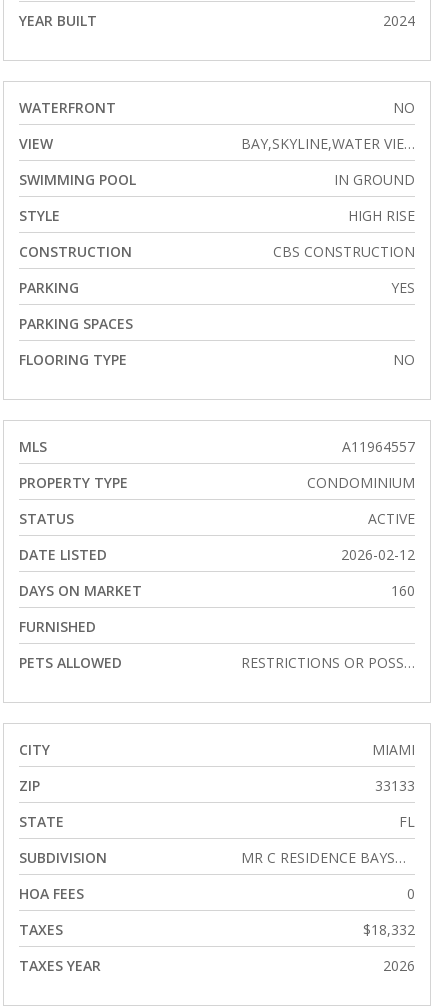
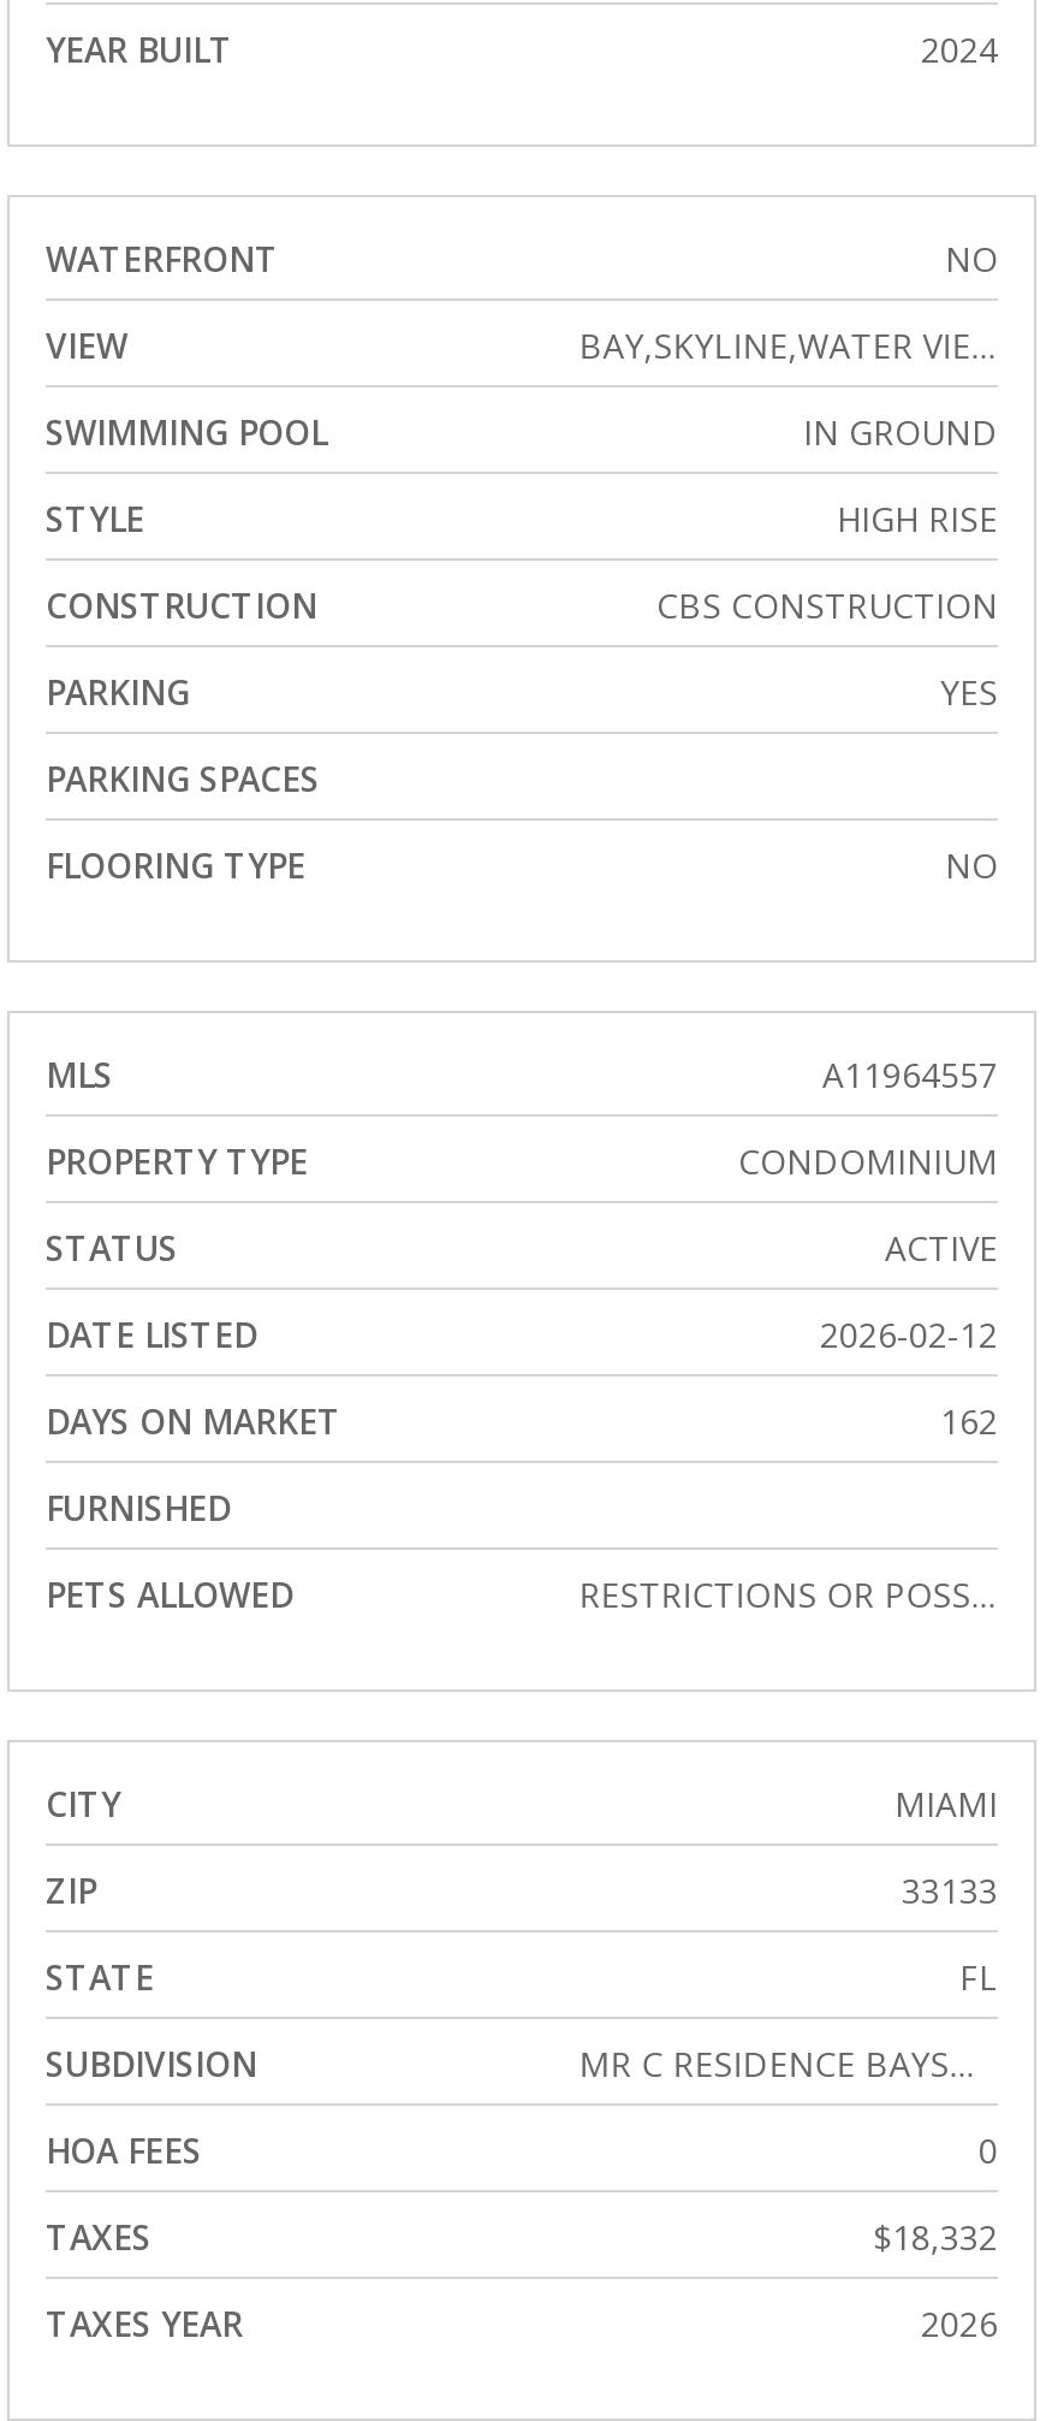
- 160
+ 162
